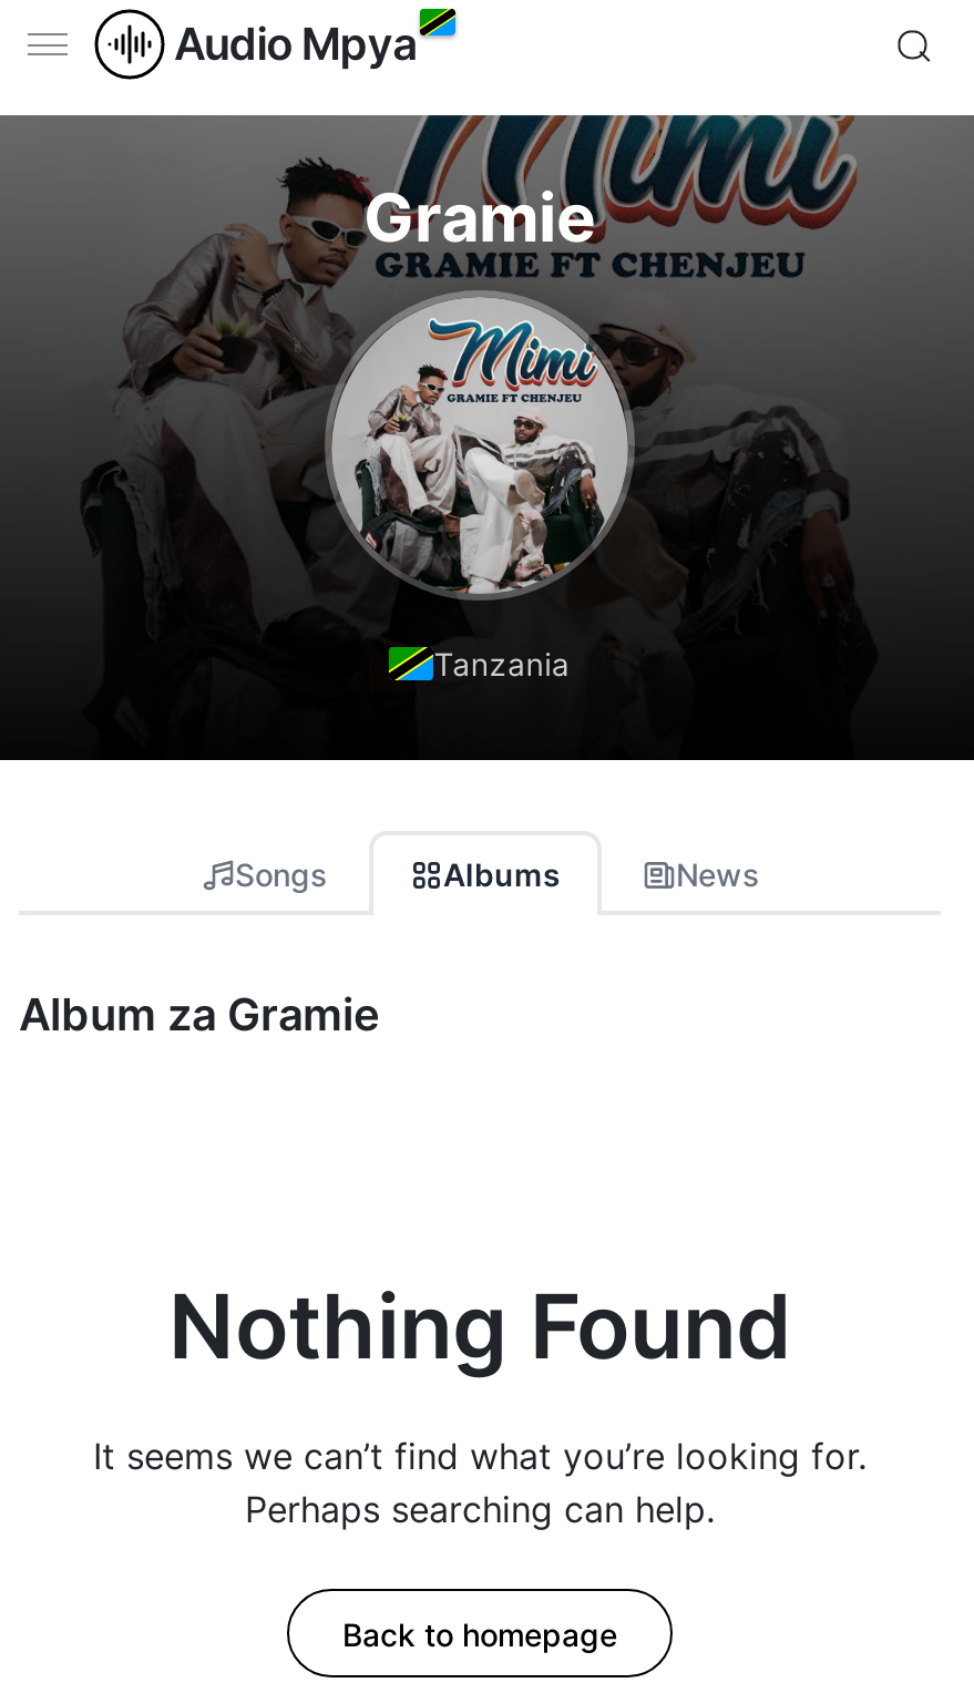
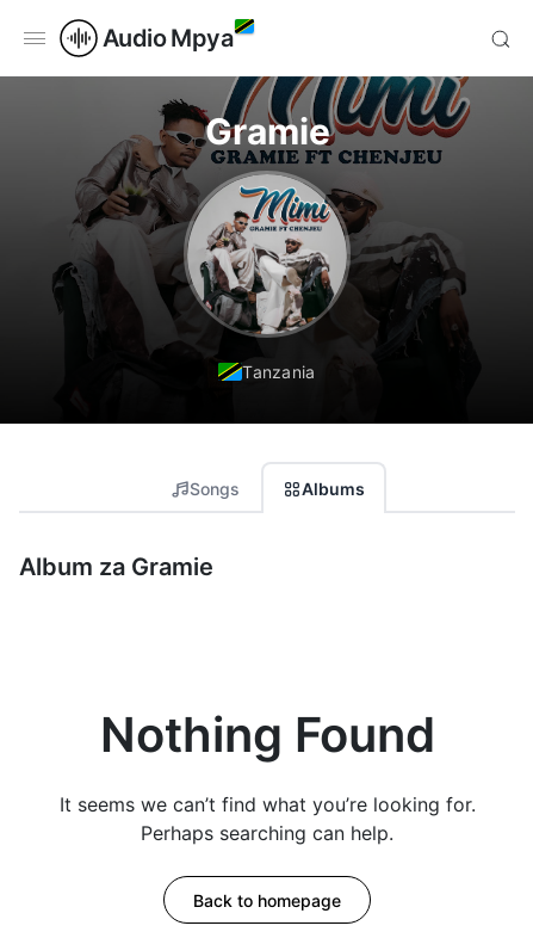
- News
